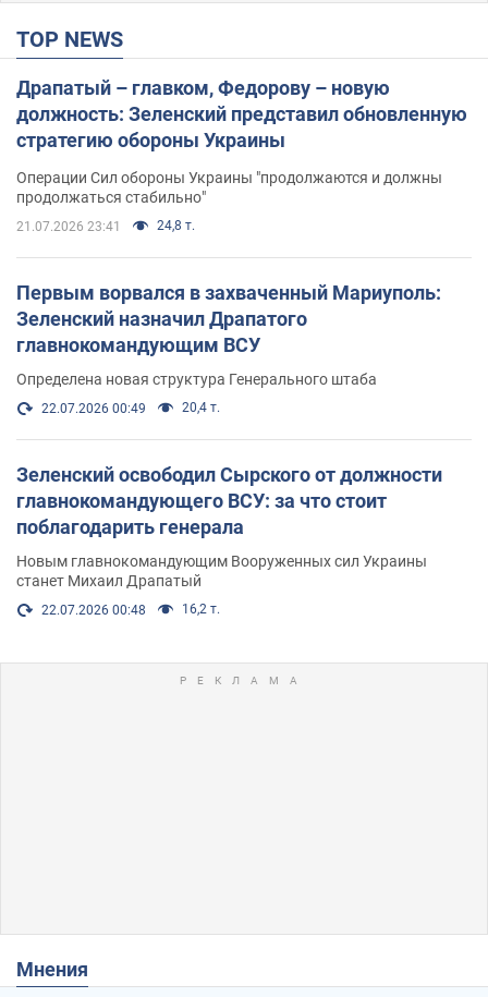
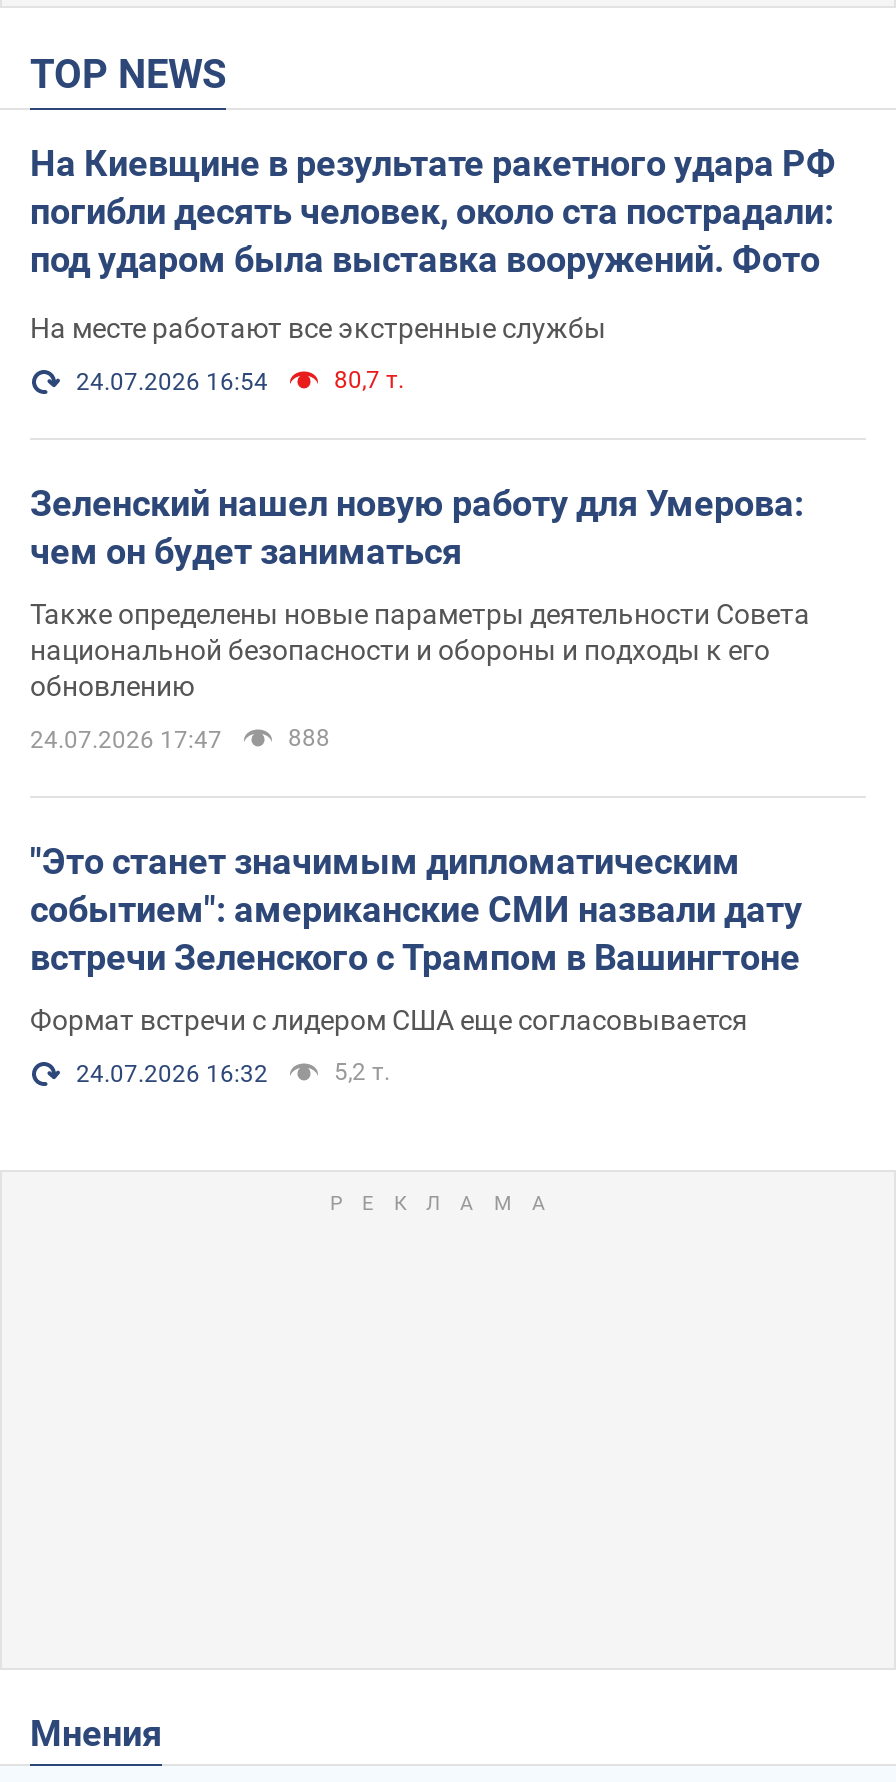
- Драпатый – главком, Федорову – новую
- должность: Зеленский представил обновленную
- стратегию обороны Украины
+ На Киевщине в результате ракетного удара РФ
+ погибли десять человек, около ста пострадали:
+ под ударом была выставка вооружений. Фото

- Операции Сил обороны Украины "продолжаются и должны
- продолжаться стабильно"
+ На месте работают все экстренные службы

- 21.07.2026 23:41
- 24,8 т.
+ 24.07.2026 16:54
+ 80,7 т.

- Первым ворвался в захваченный Мариуполь:
- Зеленский назначил Драпатого
- главнокомандующим ВСУ
+ Зеленский нашел новую работу для Умерова:
+ чем он будет заниматься

- Определена новая структура Генерального штаба
+ Также определены новые параметры деятельности Совета
+ национальной безопасности и обороны и подходы к его
+ обновлению

- 22.07.2026 00:49
- 20,4 т.
+ 24.07.2026 17:47
+ 888

- Зеленский освободил Сырского от должности
- главнокомандующего ВСУ: за что стоит
- поблагодарить генерала
+ "Это станет значимым дипломатическим
+ событием": американские СМИ назвали дату
+ встречи Зеленского с Трампом в Вашингтоне

- Новым главнокомандующим Вооруженных сил Украины
- станет Михаил Драпатый
+ Формат встречи с лидером США еще согласовывается

- 22.07.2026 00:48
- 16,2 т.
+ 24.07.2026 16:32
+ 5,2 т.
